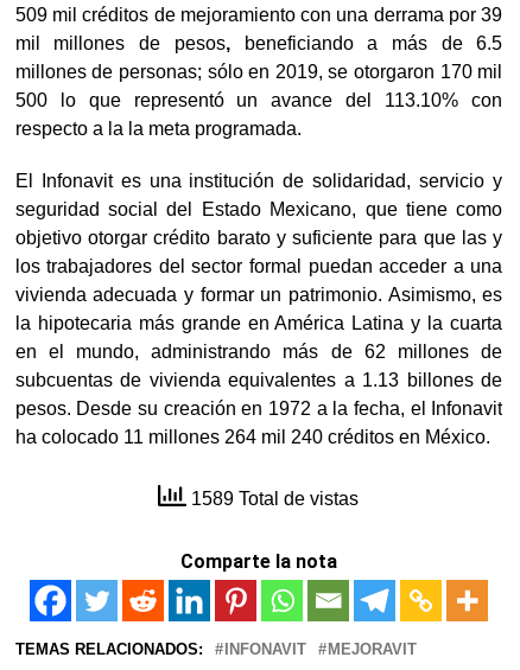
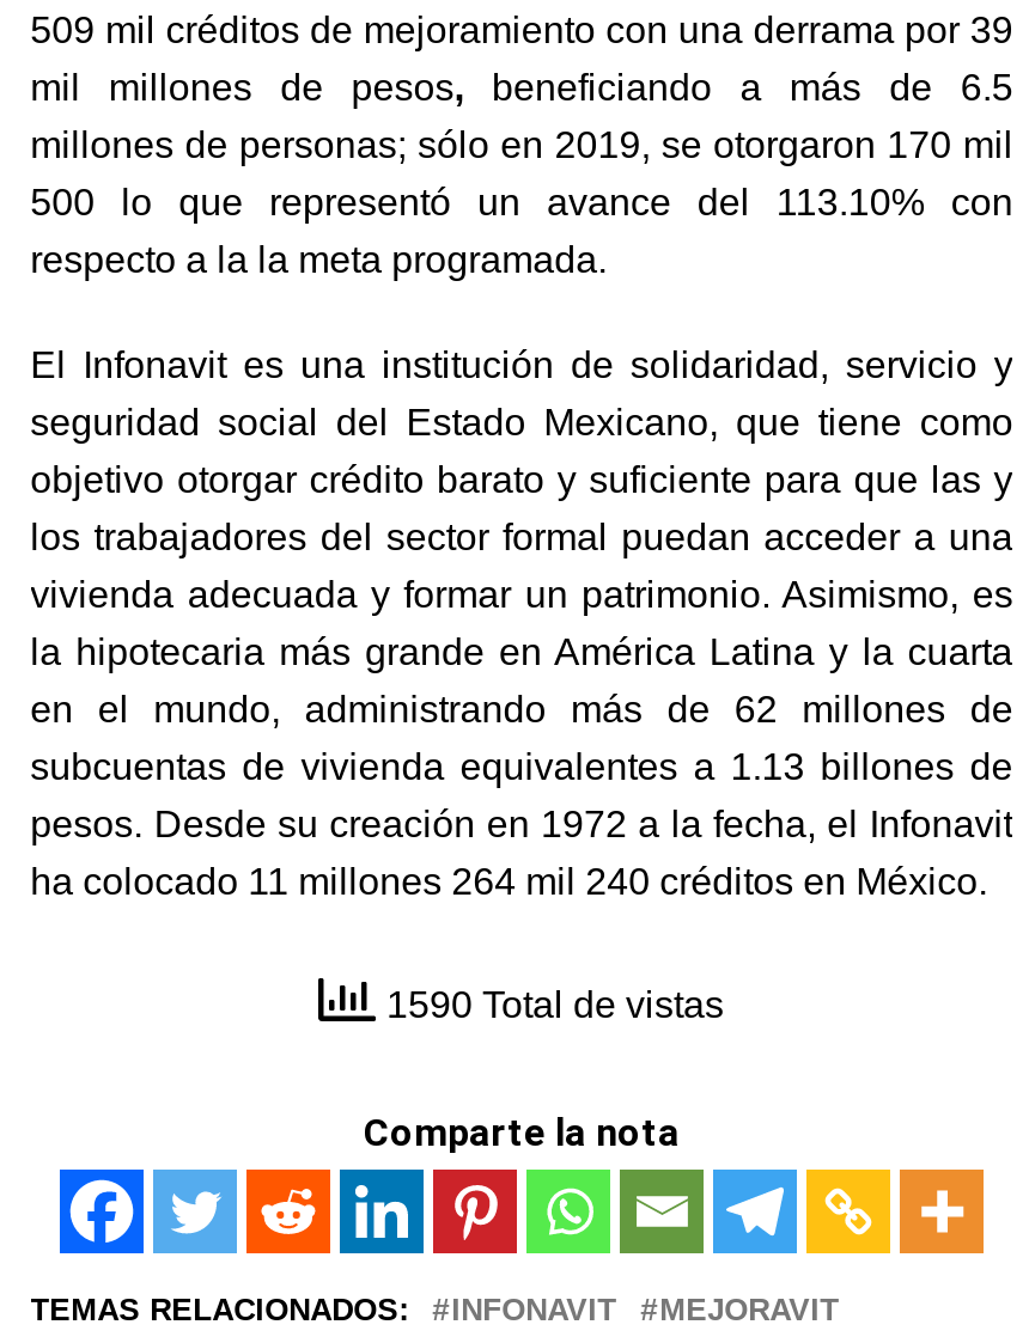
- 1589 Total de vistas
+ 1590 Total de vistas
